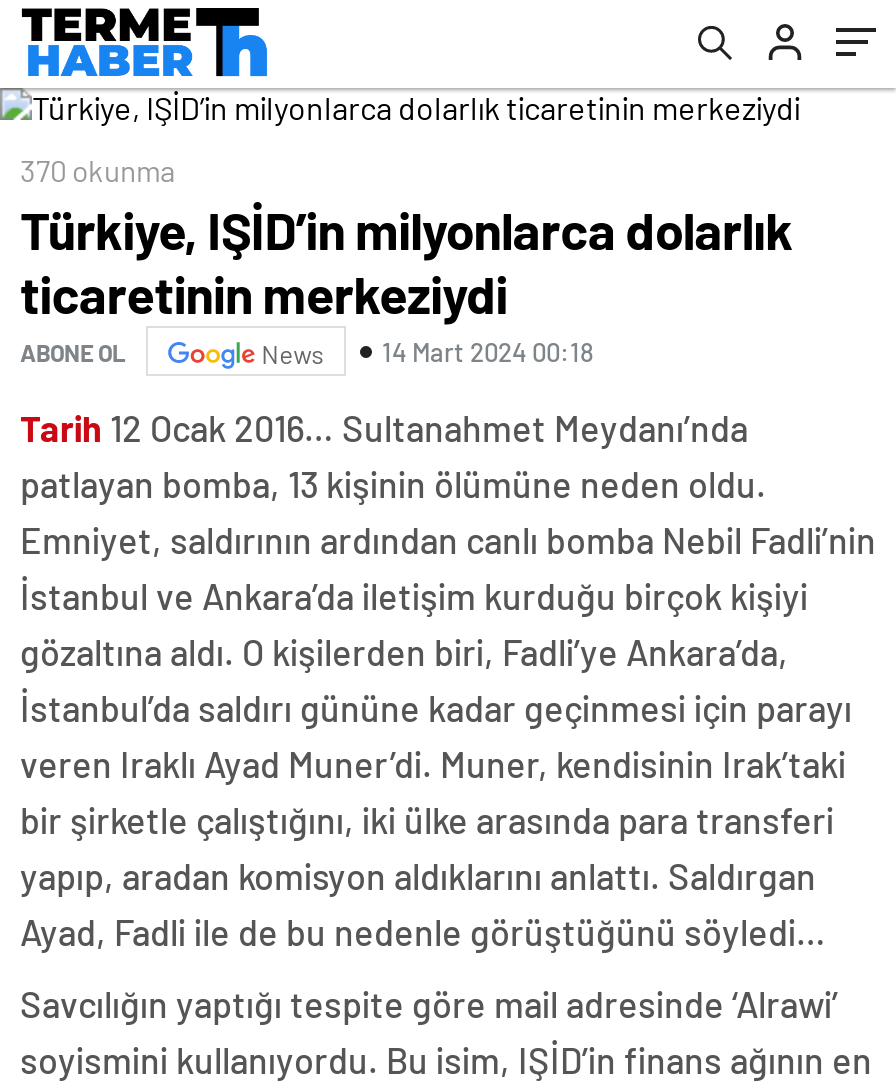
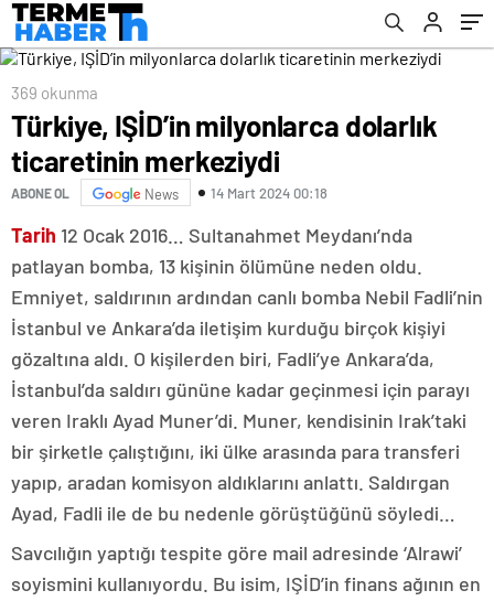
- 370 okunma
+ 369 okunma
